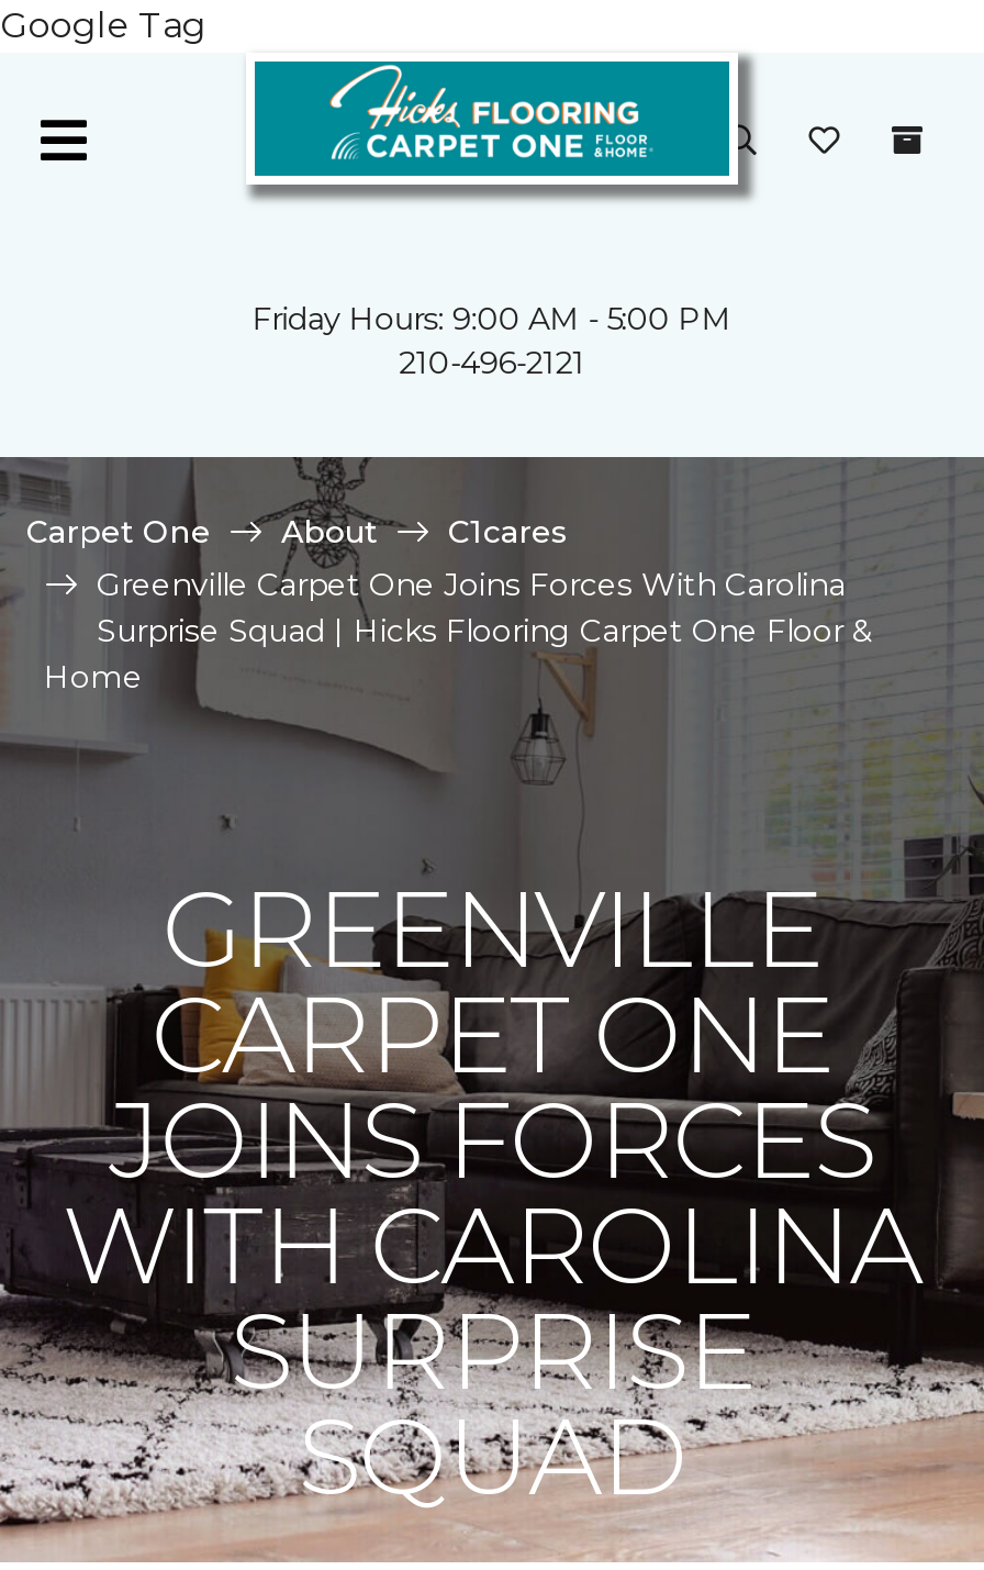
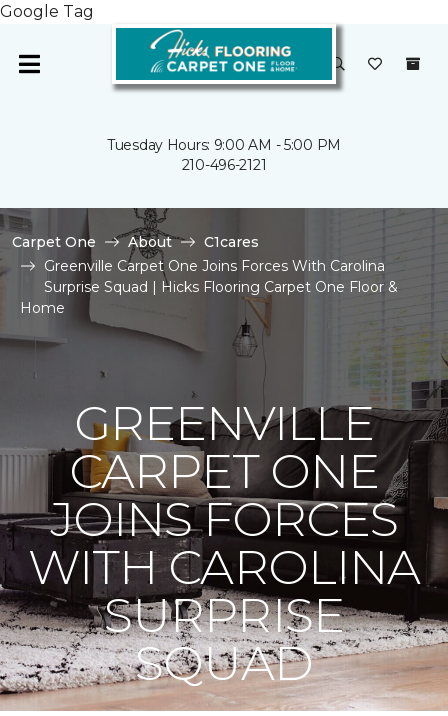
- Friday Hours: 9:00 AM - 5:00 PM
+ Tuesday Hours: 9:00 AM - 5:00 PM
